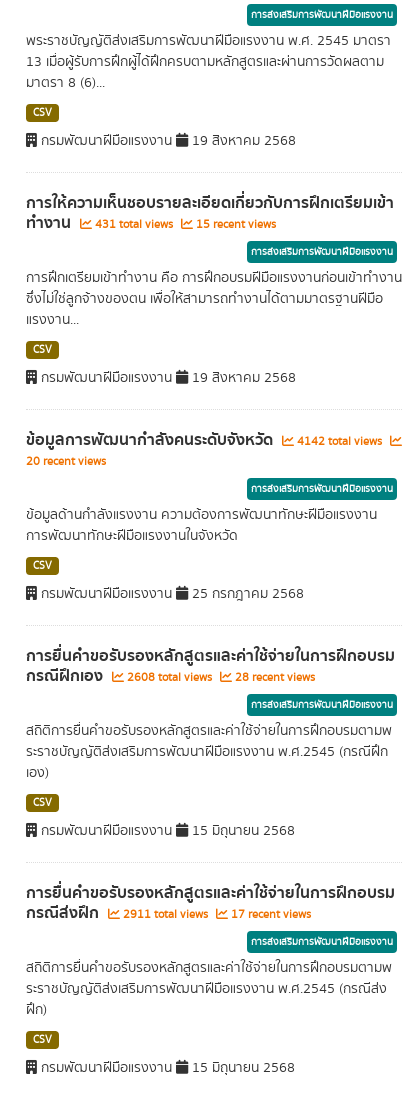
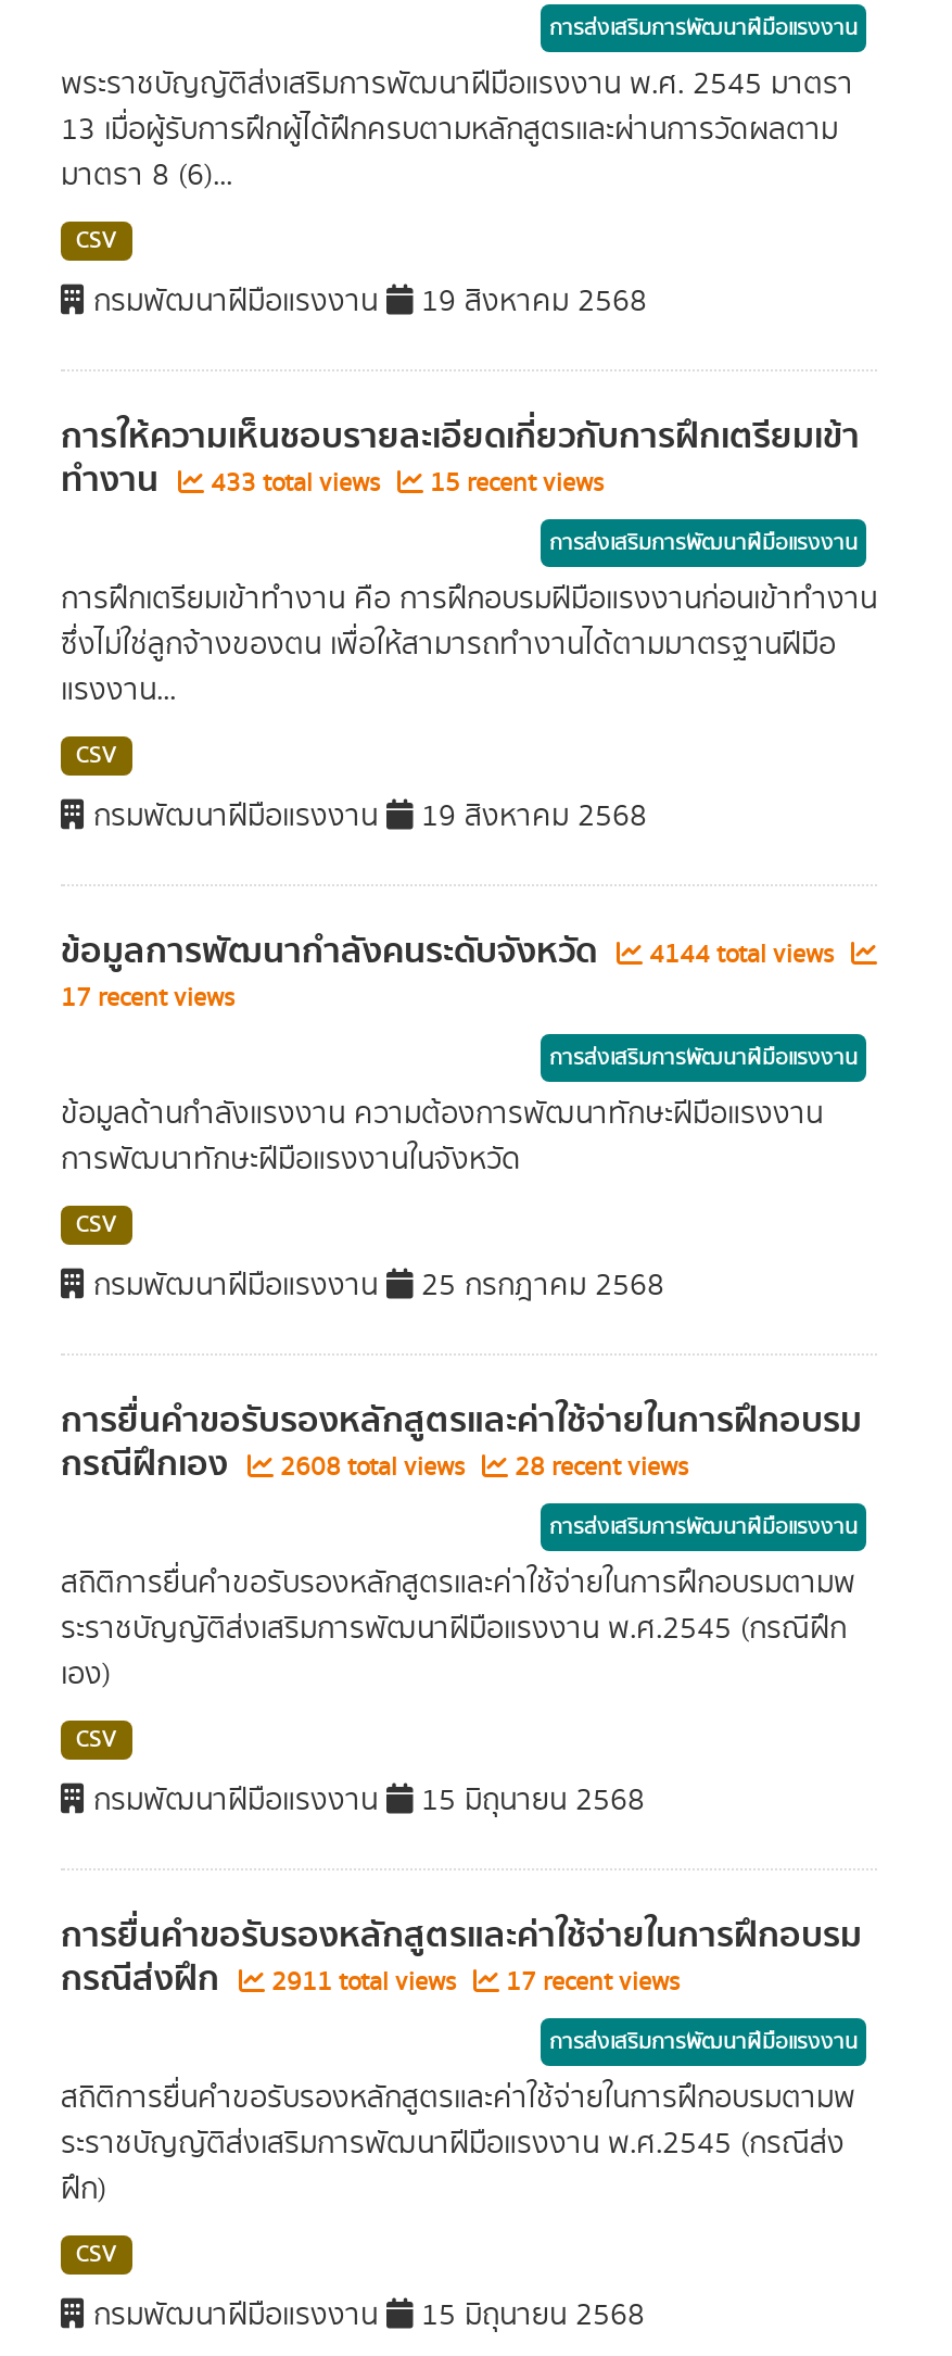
- ทำงาน 431 total views 15 recent views
+ ทำงาน 433 total views 15 recent views

- ข้อมูลการพัฒนากำลังคนระดับจังหวัด 4142 total views
+ ข้อมูลการพัฒนากำลังคนระดับจังหวัด 4144 total views

- 20 recent views
+ 17 recent views
